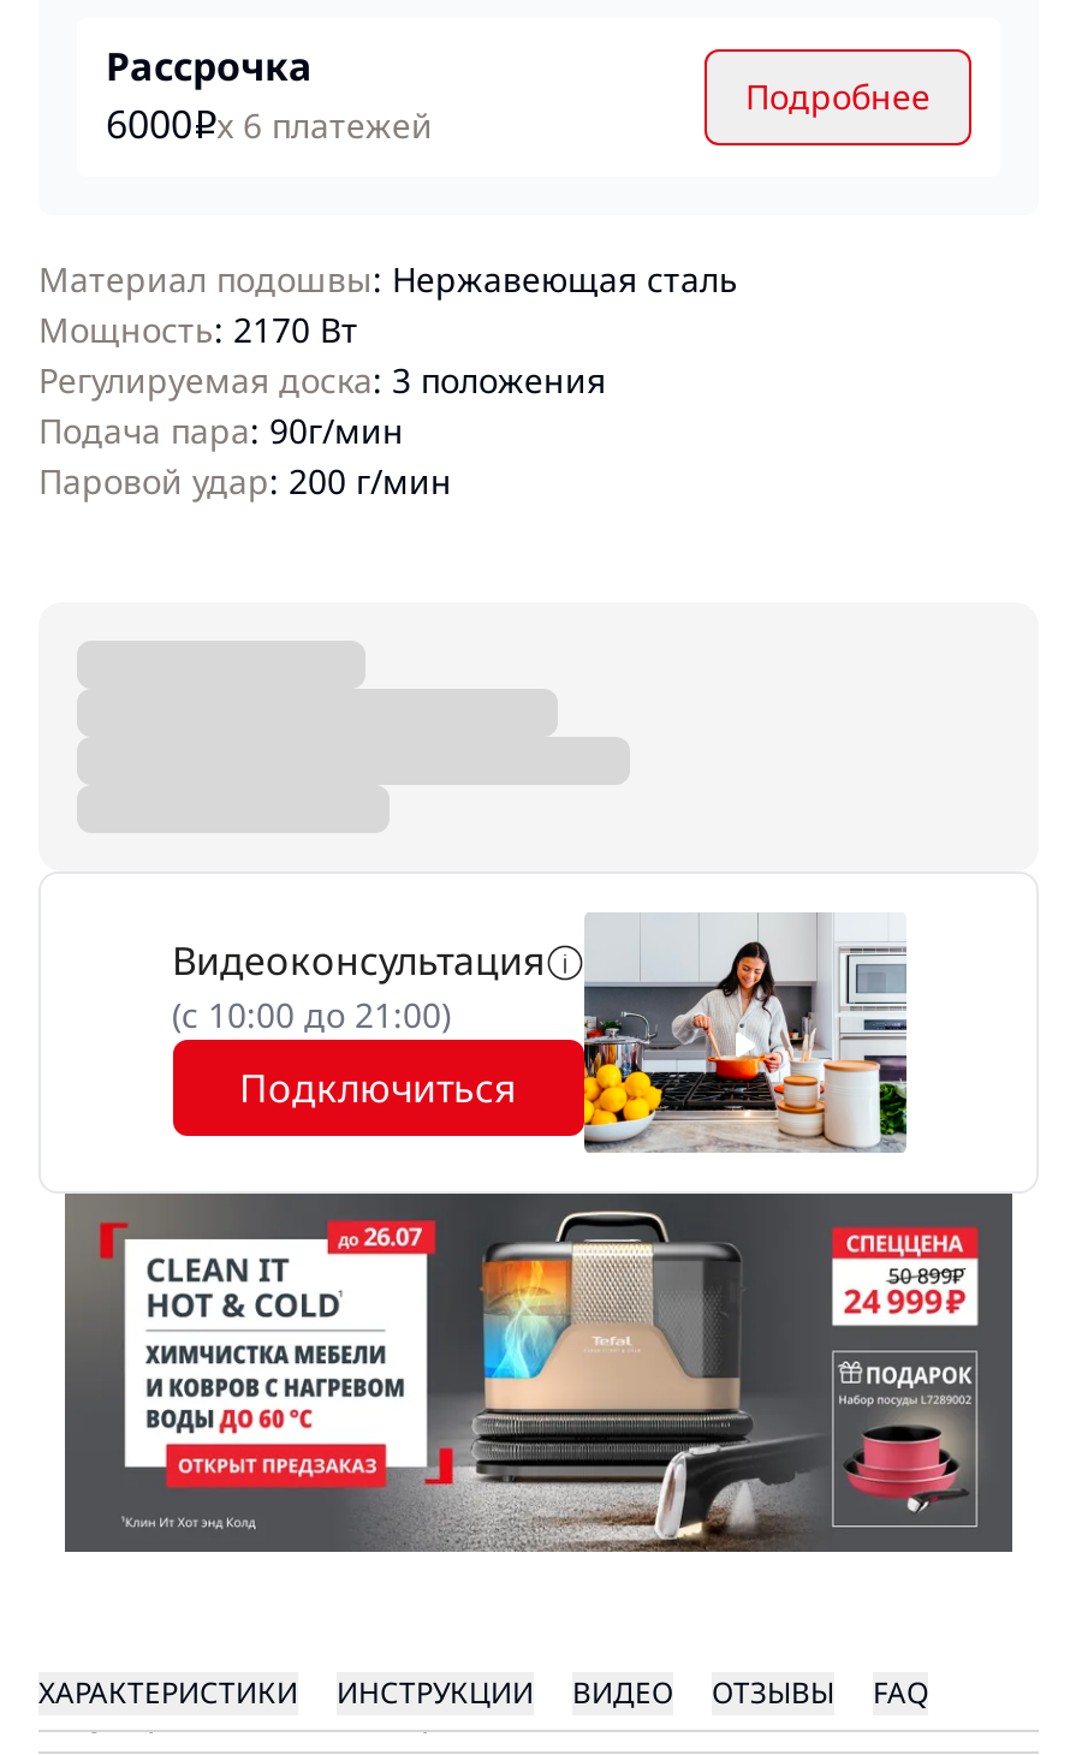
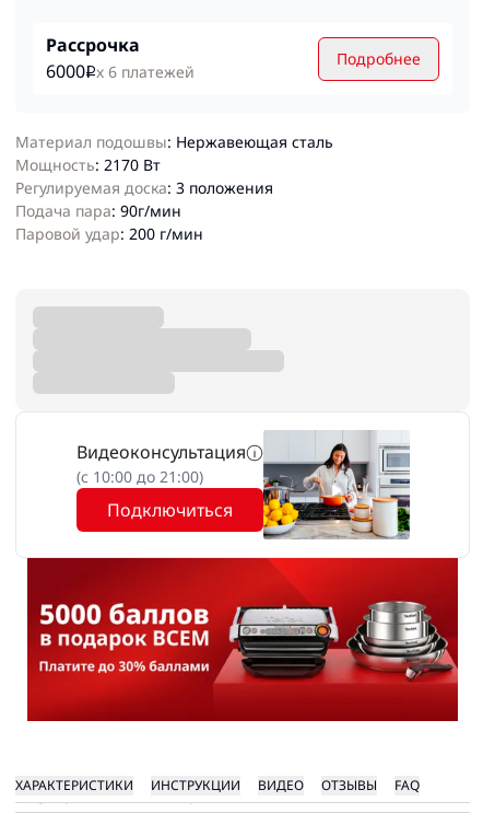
- [image]
+ [image]
